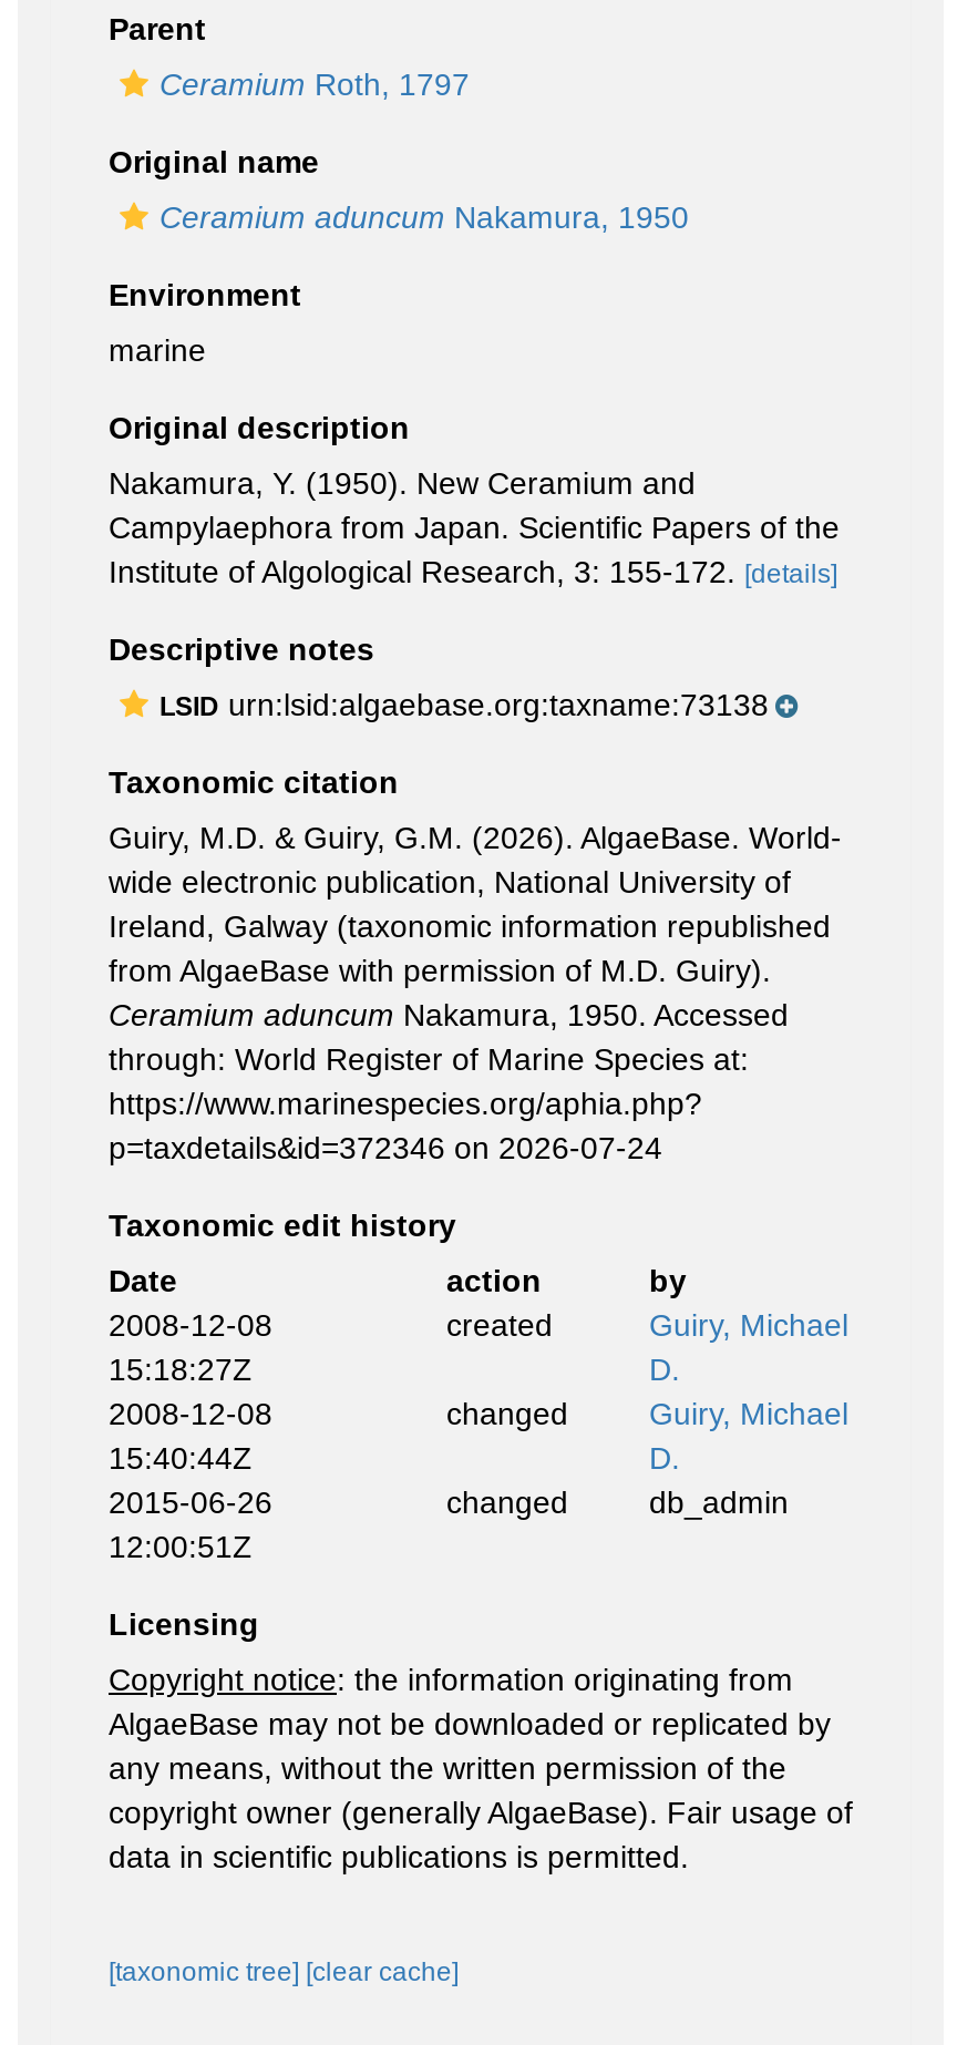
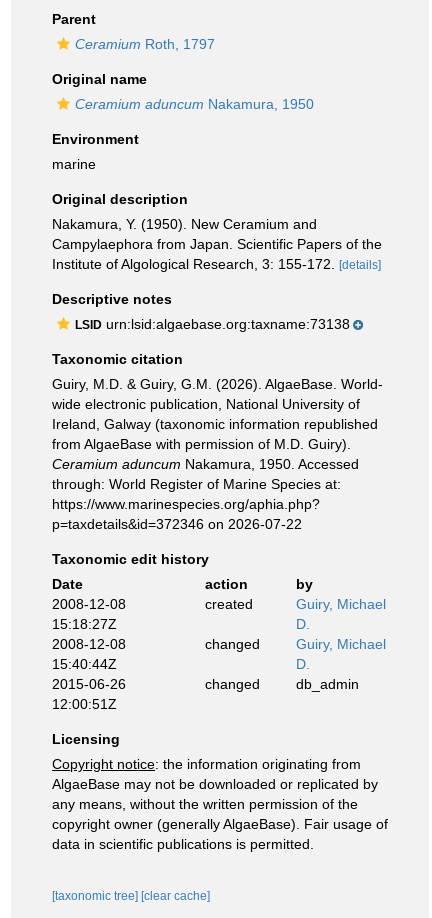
- p=taxdetails&id=372346 on 2026-07-24
+ p=taxdetails&id=372346 on 2026-07-22
